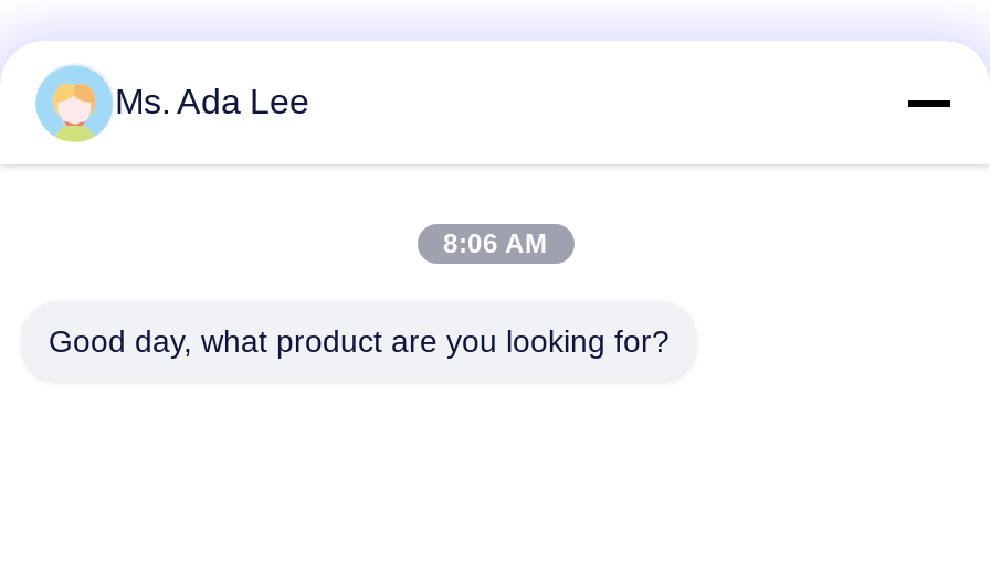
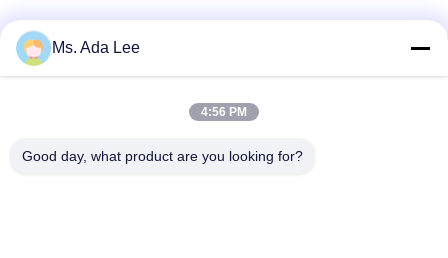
- 8:06 AM
+ 4:56 PM
